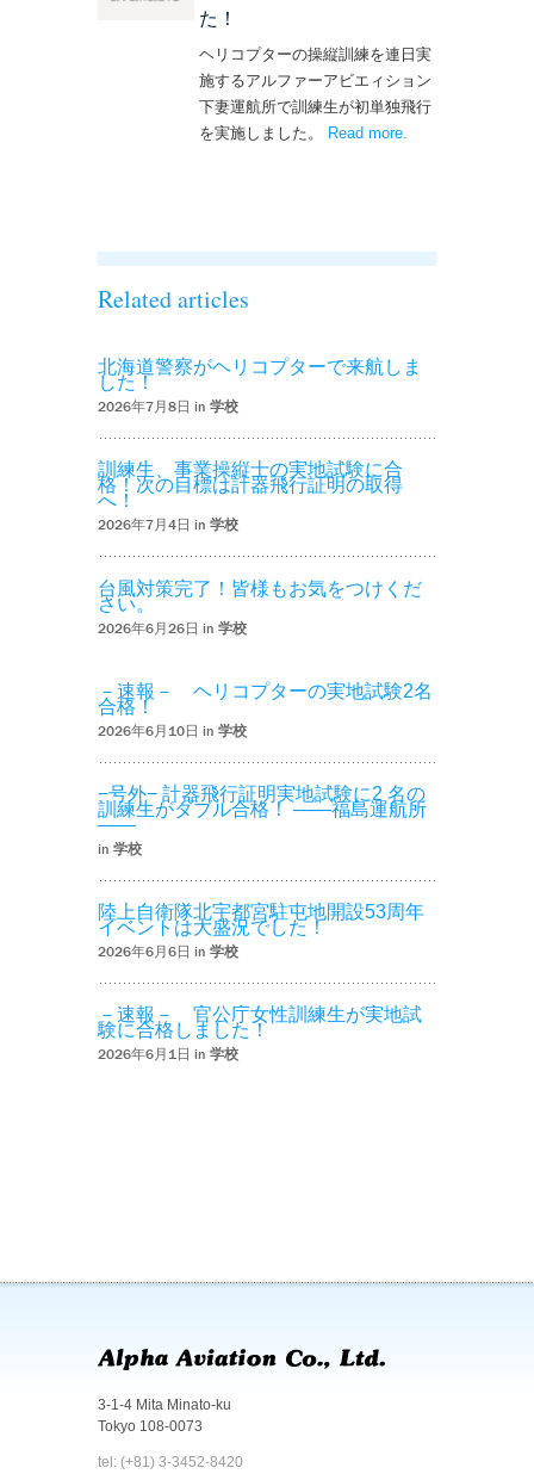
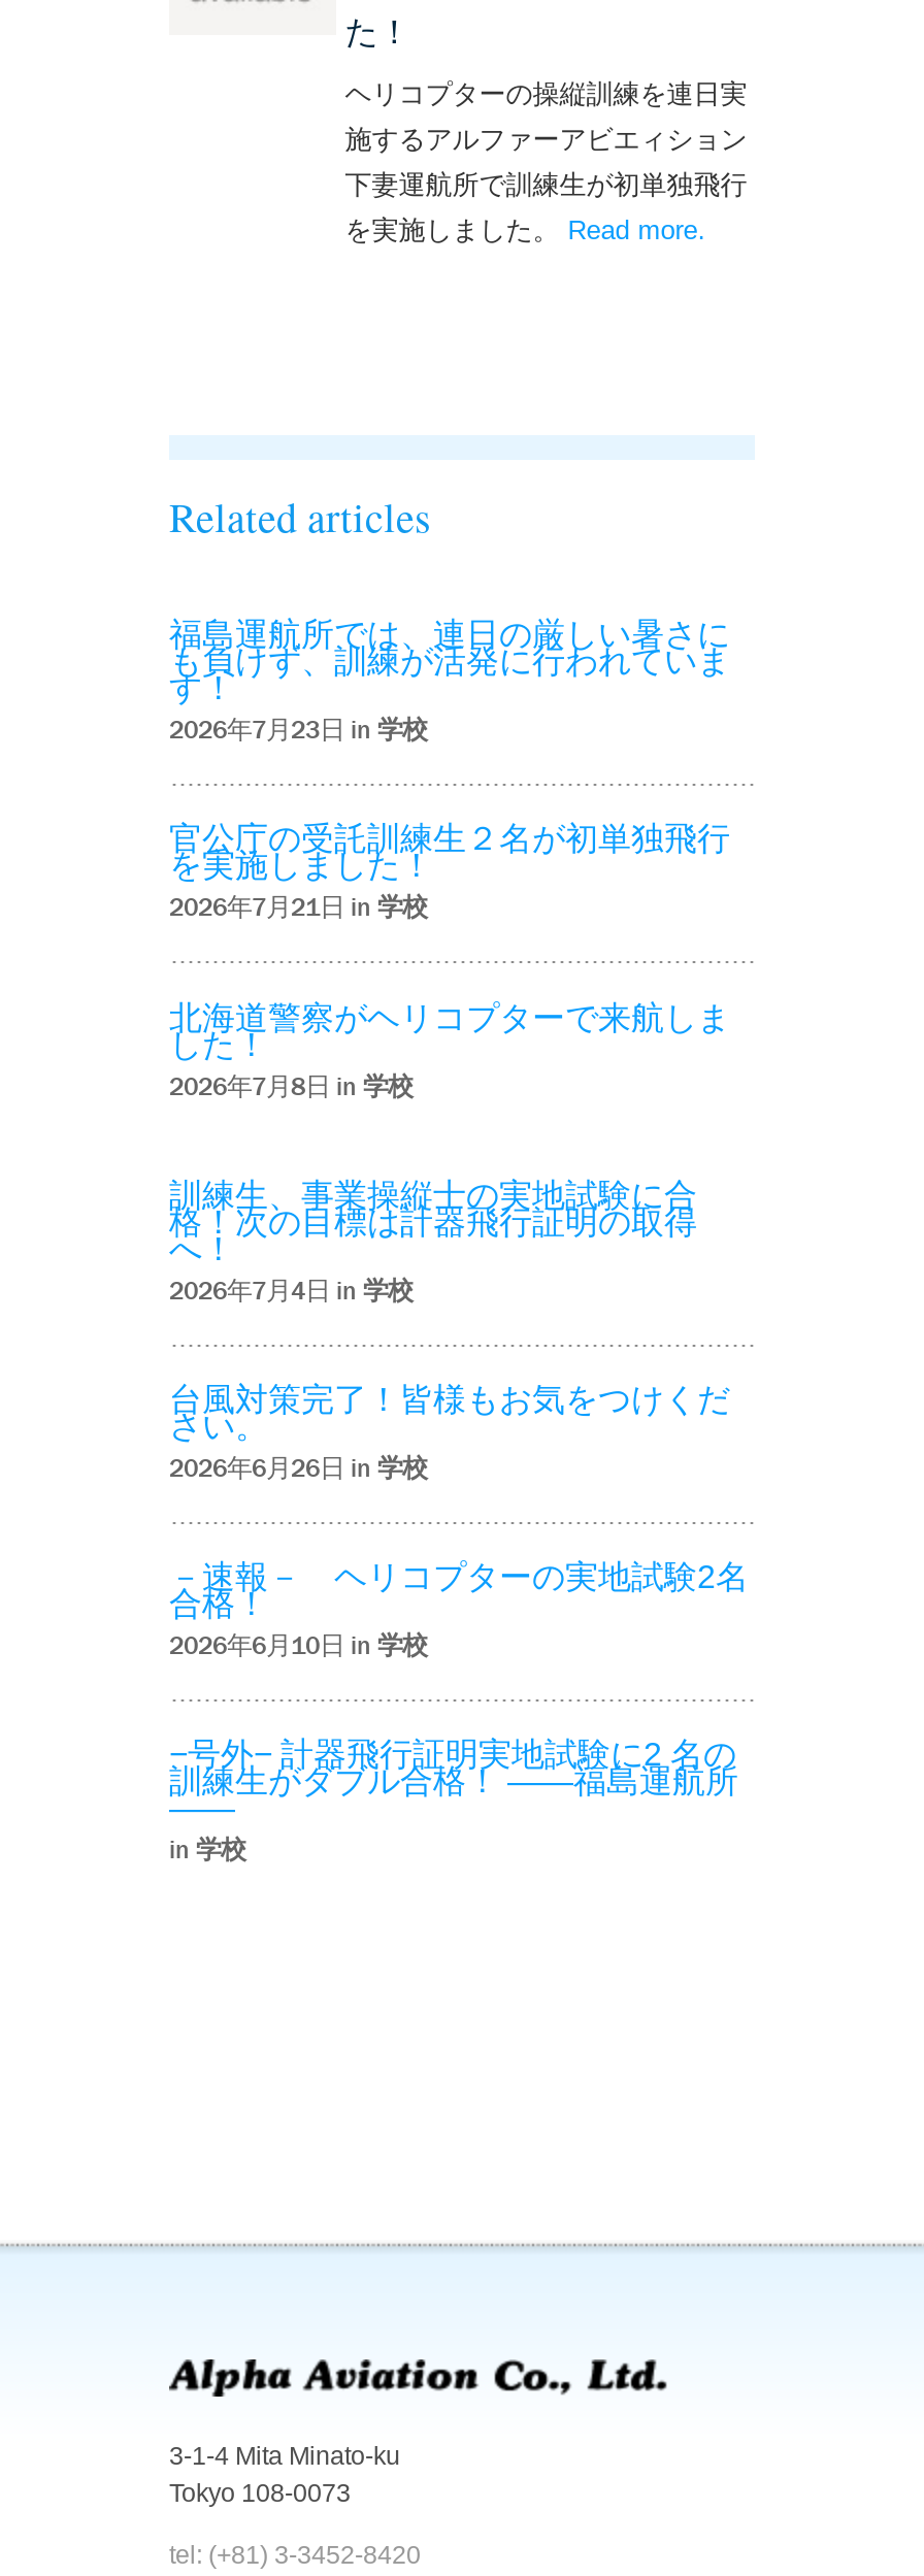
+ 福島運航所では、連日の厳しい暑さに
+ も負けず、訓練が活発に行われていま
+ す！
+ 2026年7月23日 in学校
+ 官公庁の受託訓練生２名が初単独飛行
+ を実施しました！
+ 2026年7月21日 in学校

moved down: 北海道警察がヘリコプターで来航しま | した！ | 2026年7月8日 in学校 | ... | 2026年6月10日 in学校 | in学校

- 陸上自衛隊北宇都宮駐屯地開設53周年
- イベントは大盛況でした！
- 2026年6月6日 in学校
- －速報－ 官公庁女性訓練生が実地試
- 験に合格しました！
- 2026年6月1日 in学校
